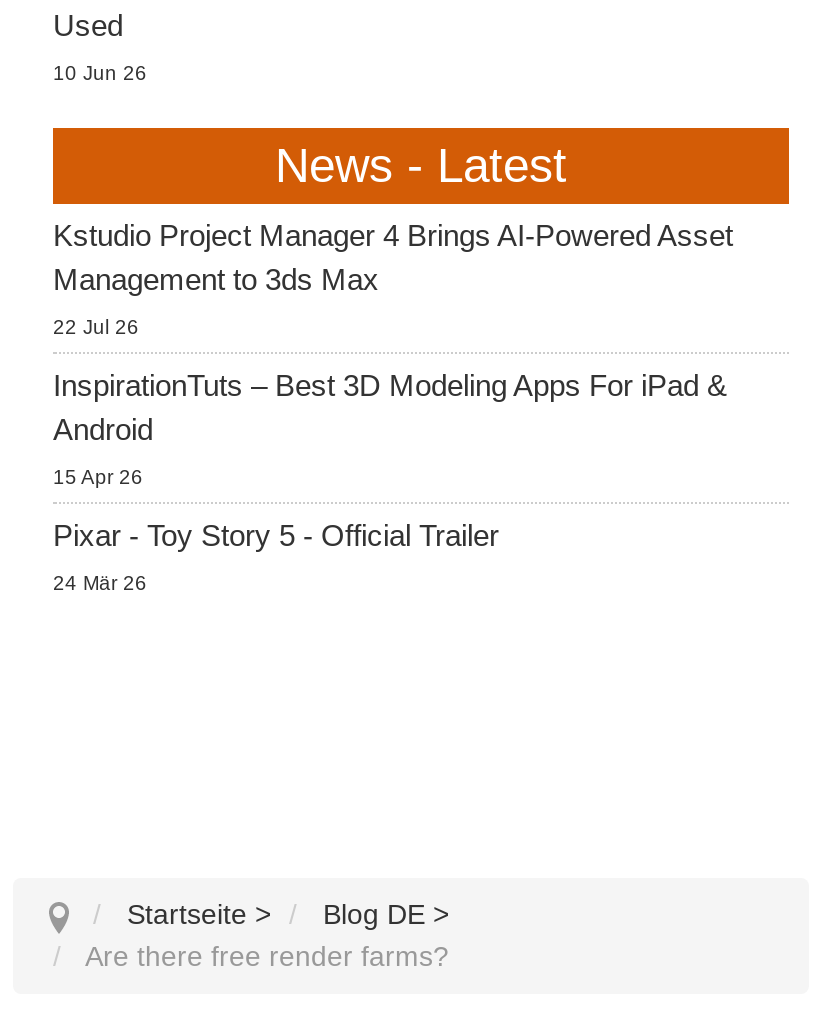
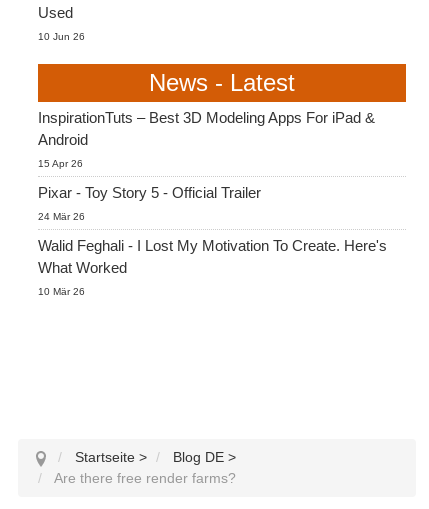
- Kstudio Project Manager 4 Brings AI-Powered Asset
- Management to 3ds Max
- 22 Jul 26

moved up: InspirationTuts – Best 3D Modeling Apps For iPad & | Android | 15 Apr 26 | Pixar - Toy Story 5 - Official Trailer | 24 Mär 26

+ Walid Feghali - I Lost My Motivation To Create. Here's
+ What Worked
+ 10 Mär 26
